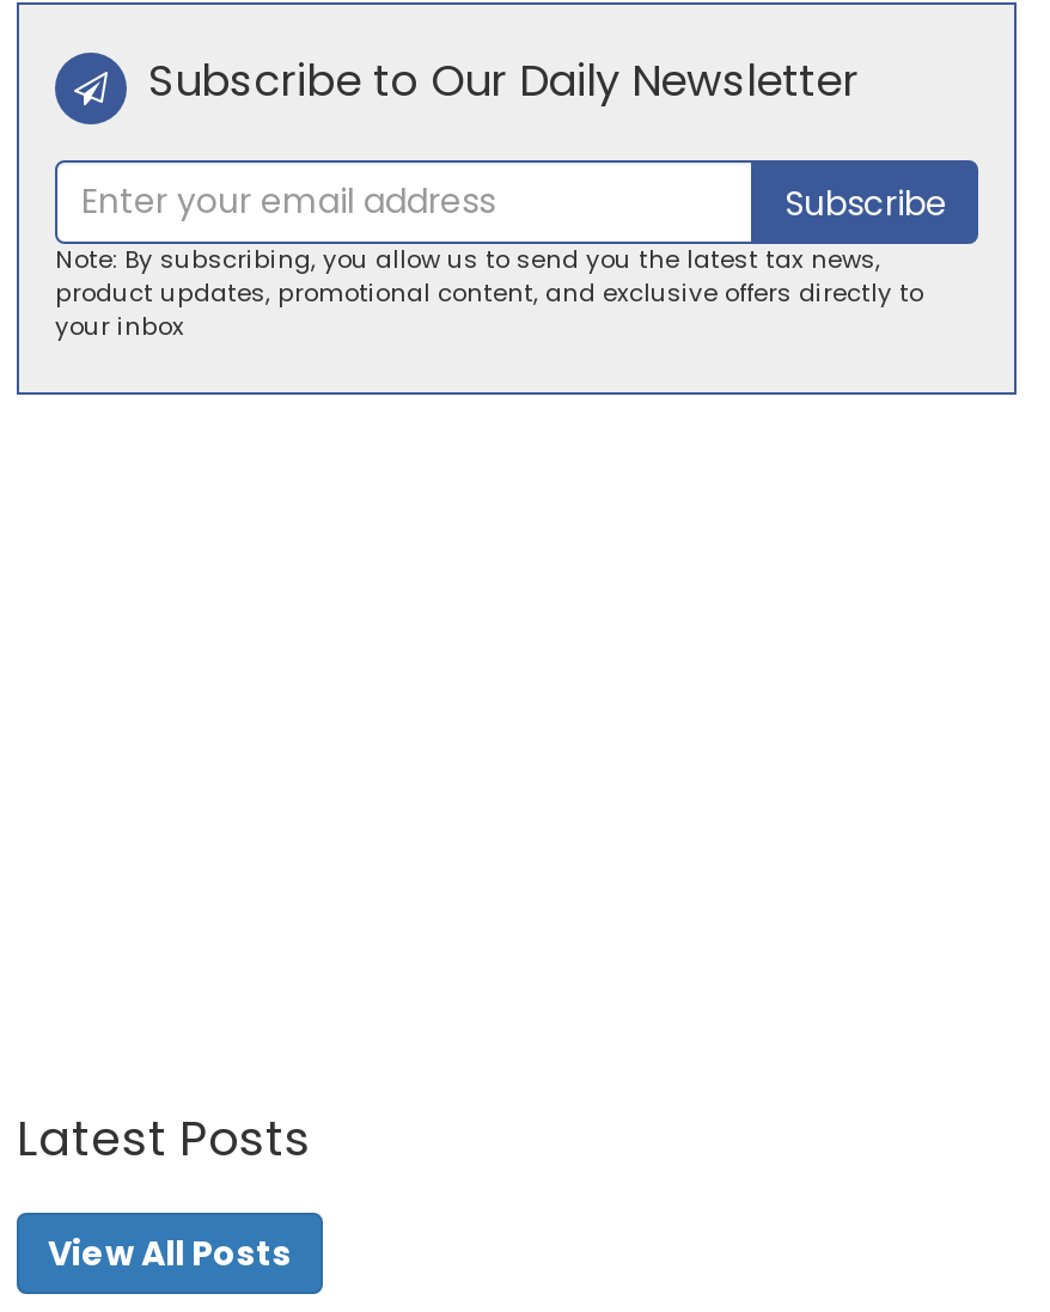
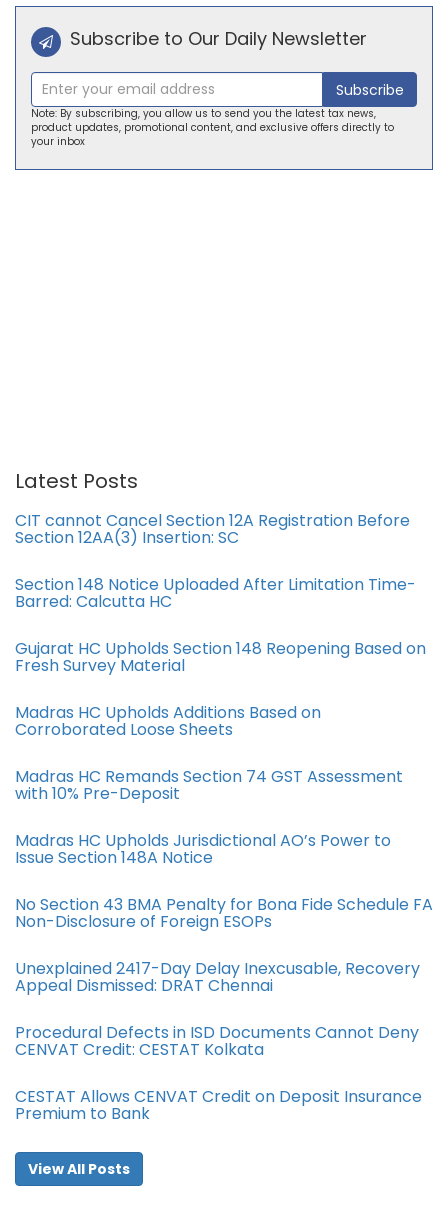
+ CIT cannot Cancel Section 12A Registration Before
+ Section 12AA(3) Insertion: SC
+ Section 148 Notice Uploaded After Limitation Time-
+ Barred: Calcutta HC
+ Gujarat HC Upholds Section 148 Reopening Based on
+ Fresh Survey Material
+ Madras HC Upholds Additions Based on
+ Corroborated Loose Sheets
+ Madras HC Remands Section 74 GST Assessment
+ with 10% Pre-Deposit
+ Madras HC Upholds Jurisdictional AO’s Power to
+ Issue Section 148A Notice
+ No Section 43 BMA Penalty for Bona Fide Schedule FA
+ Non-Disclosure of Foreign ESOPs
+ Unexplained 2417-Day Delay Inexcusable, Recovery
+ Appeal Dismissed: DRAT Chennai
+ Procedural Defects in ISD Documents Cannot Deny
+ CENVAT Credit: CESTAT Kolkata
+ CESTAT Allows CENVAT Credit on Deposit Insurance
+ Premium to Bank
